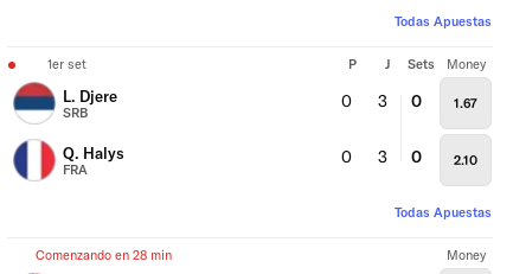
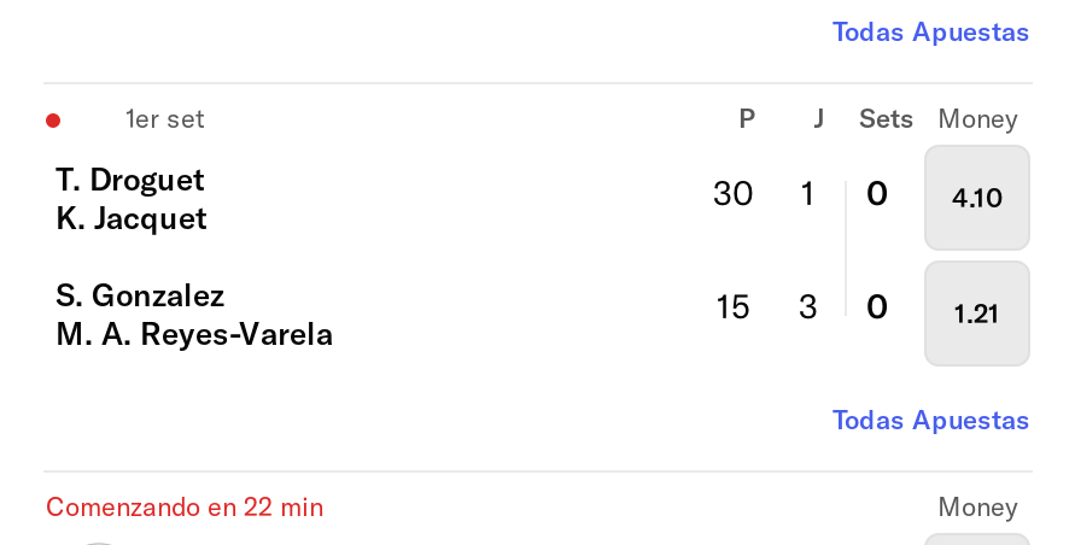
- L. Djere
- SRB
+ T. Droguet
+ K. Jacquet

- 0
+ 30

- 3
+ 1

- 1.67
+ 4.10

- Q. Halys
- FRA
+ S. Gonzalez
+ M. A. Reyes-Varela

- 0
+ 15

- 2.10
+ 1.21

- Comenzando en 28 min
+ Comenzando en 22 min
